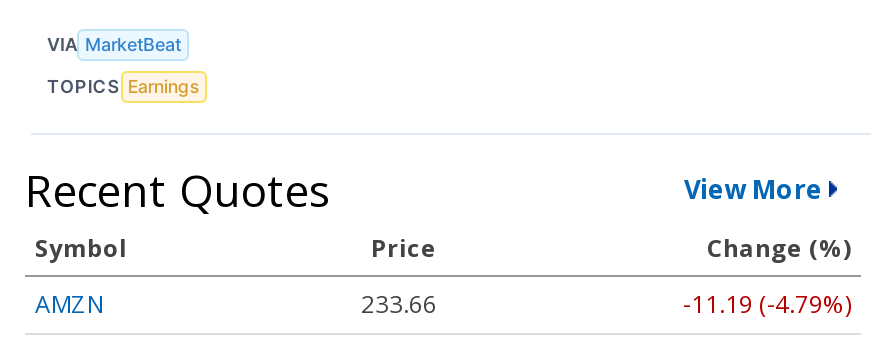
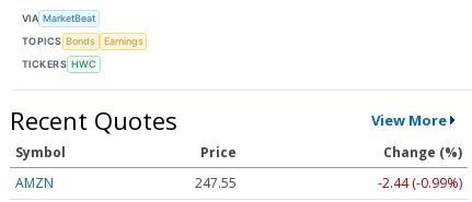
- TOPICS Earnings
+ TOPICS Bonds
+ Earnings
+ TICKERS HWC

- 233.66
+ 247.55

- -11.19 (-4.79%)
+ -2.44 (-0.99%)
